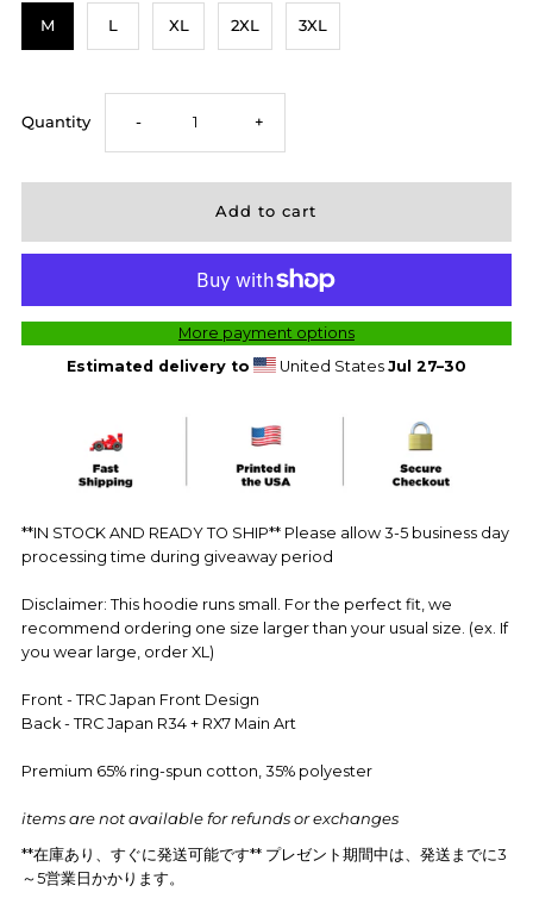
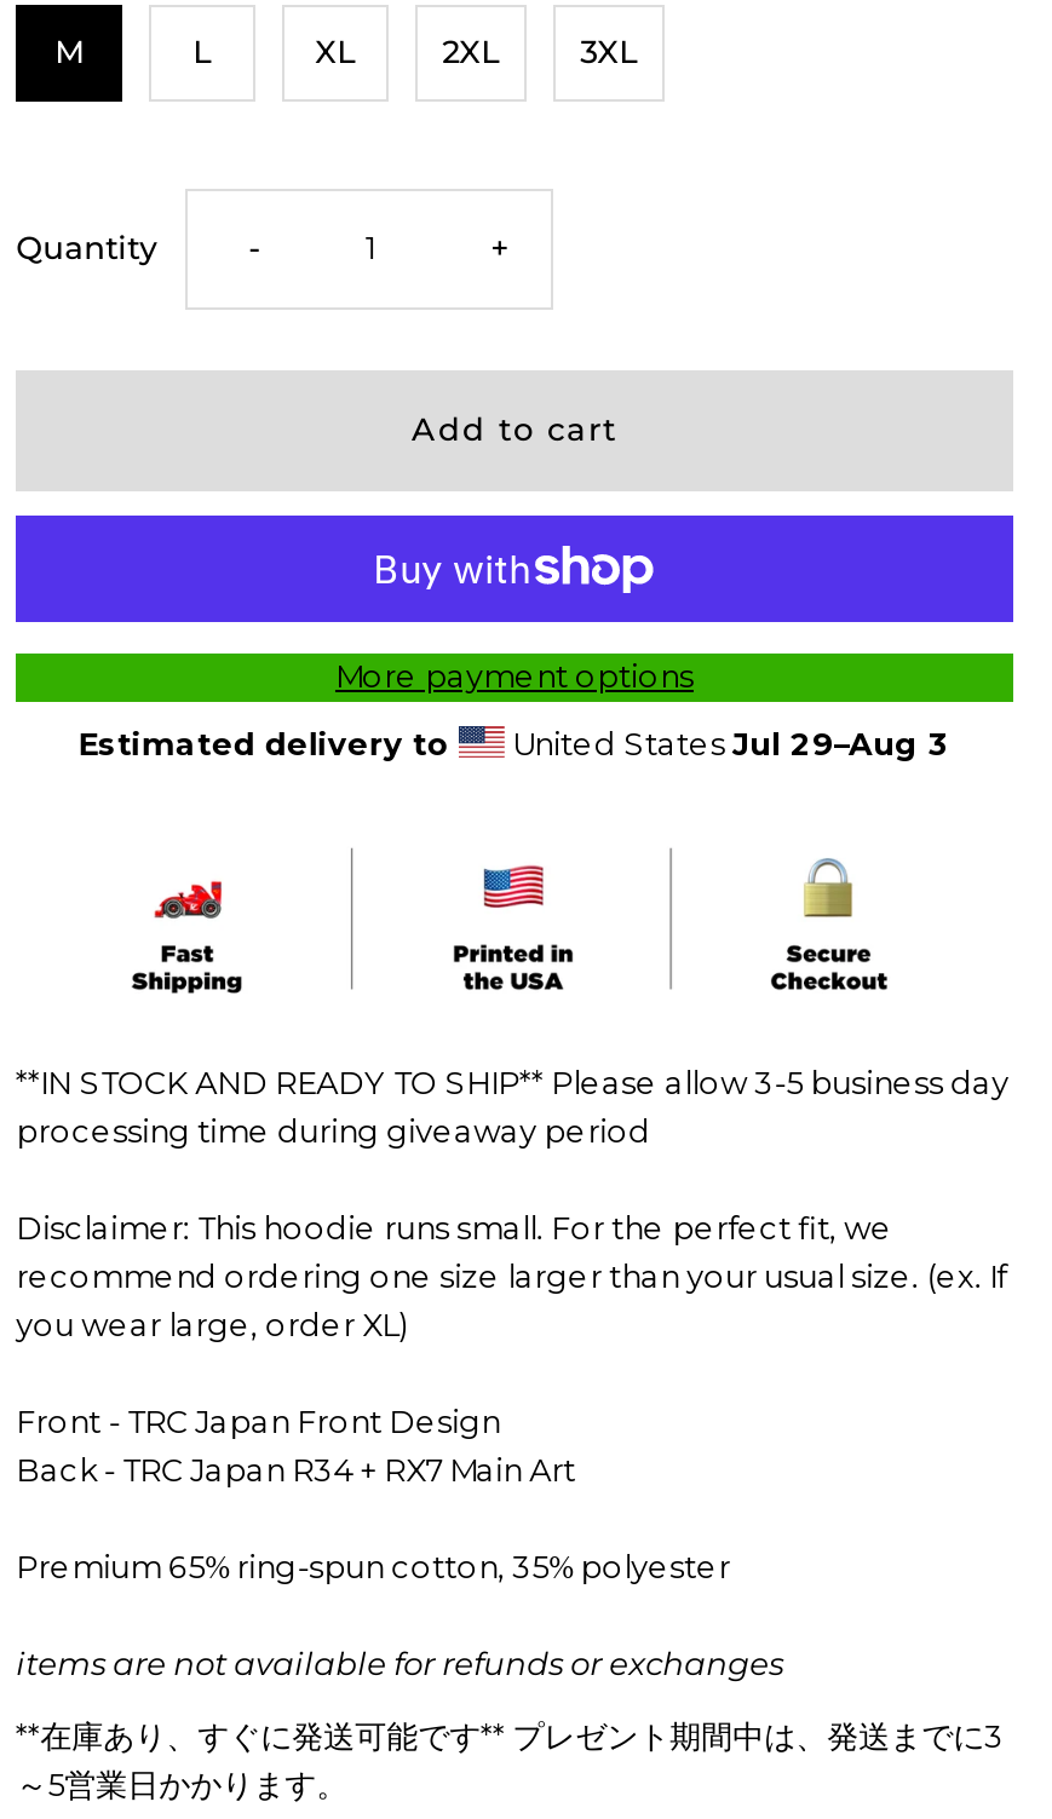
- United States Jul 27–30
+ United States Jul 29–Aug 3
